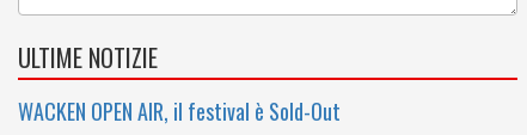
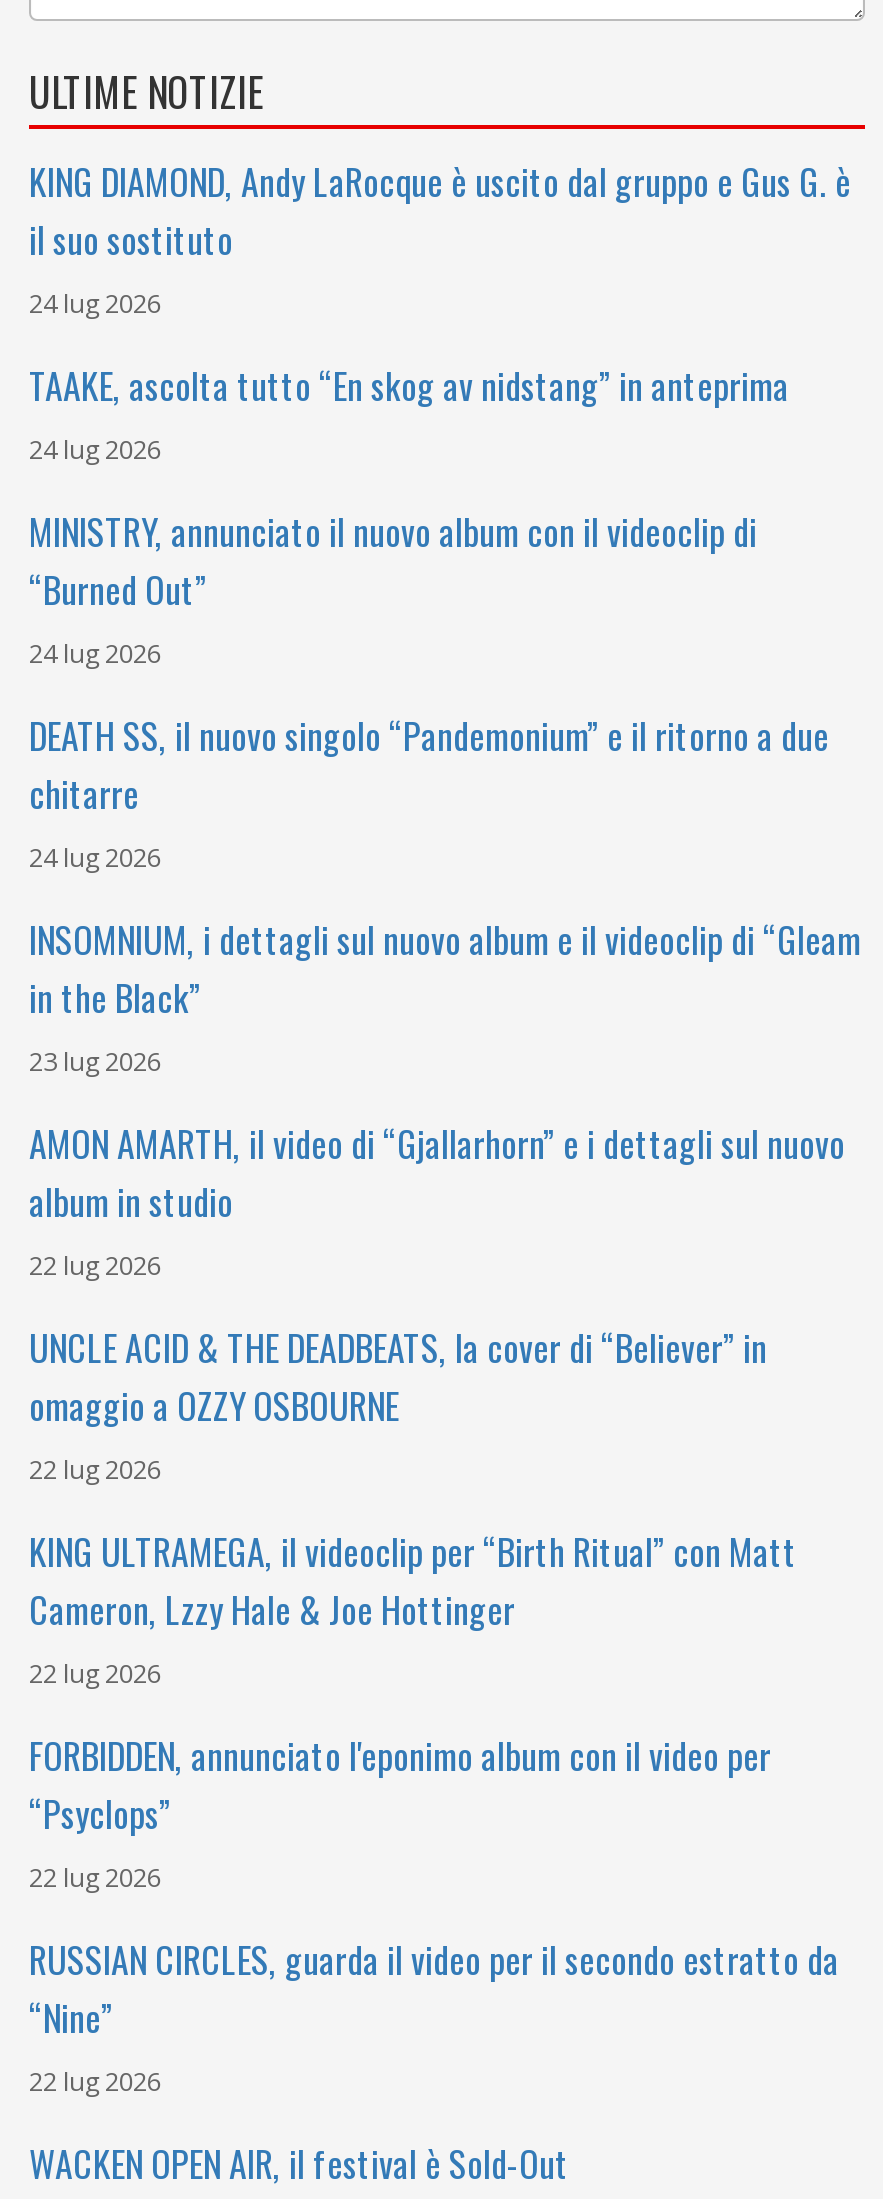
+ KING DIAMOND, Andy LaRocque è uscito dal gruppo e Gus G. è
+ il suo sostituto
+ 24 lug 2026
+ TAAKE, ascolta tutto “En skog av nidstang” in anteprima
+ 24 lug 2026
+ MINISTRY, annunciato il nuovo album con il videoclip di
+ “Burned Out”
+ 24 lug 2026
+ DEATH SS, il nuovo singolo “Pandemonium” e il ritorno a due
+ chitarre
+ 24 lug 2026
+ INSOMNIUM, i dettagli sul nuovo album e il videoclip di “Gleam
+ in the Black”
+ 23 lug 2026
+ AMON AMARTH, il video di “Gjallarhorn” e i dettagli sul nuovo
+ album in studio
+ 22 lug 2026
+ UNCLE ACID & THE DEADBEATS, la cover di “Believer” in
+ omaggio a OZZY OSBOURNE
+ 22 lug 2026
+ KING ULTRAMEGA, il videoclip per “Birth Ritual” con Matt
+ Cameron, Lzzy Hale & Joe Hottinger
+ 22 lug 2026
+ FORBIDDEN, annunciato l'eponimo album con il video per
+ “Psyclops”
+ 22 lug 2026
+ RUSSIAN CIRCLES, guarda il video per il secondo estratto da
+ “Nine”
+ 22 lug 2026
